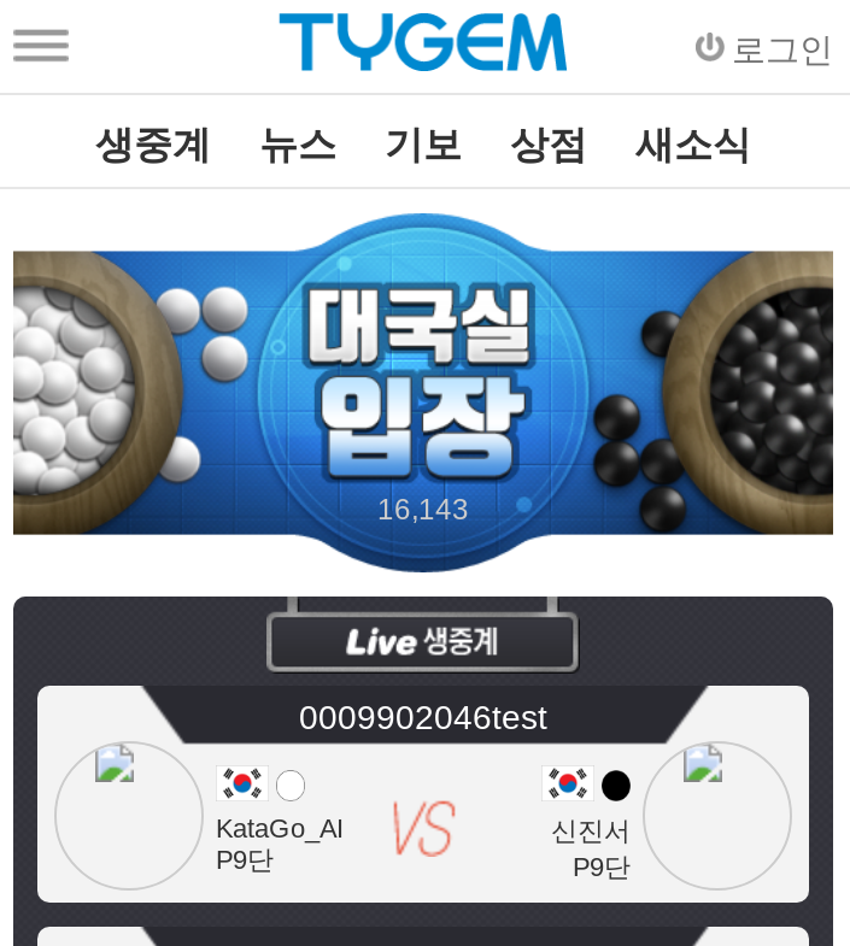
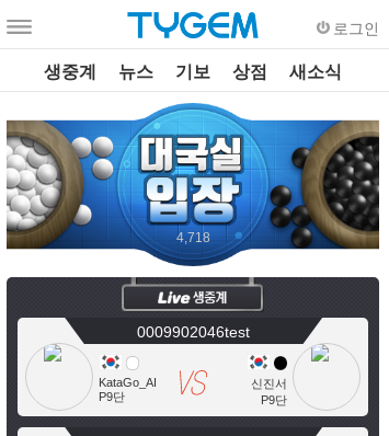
- 16,143
+ 4,718
